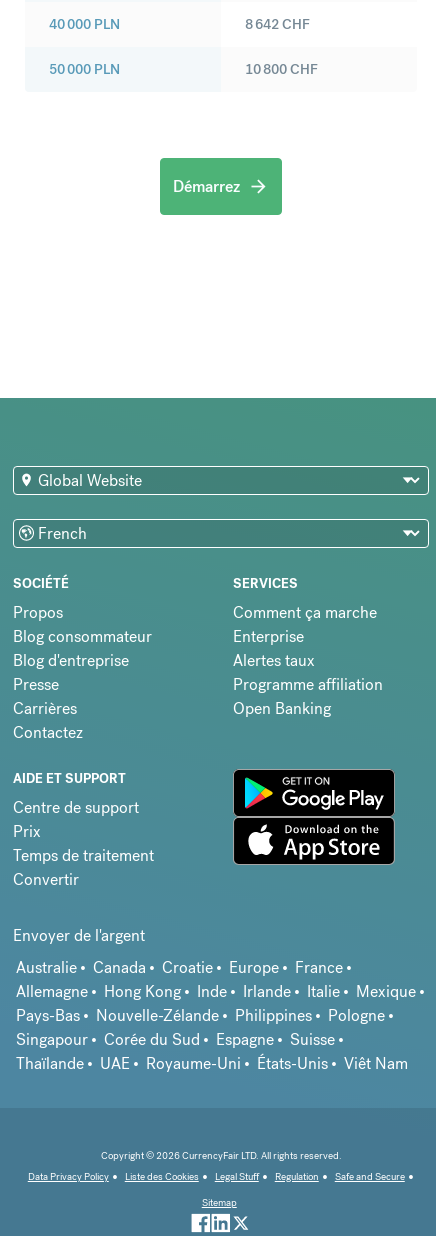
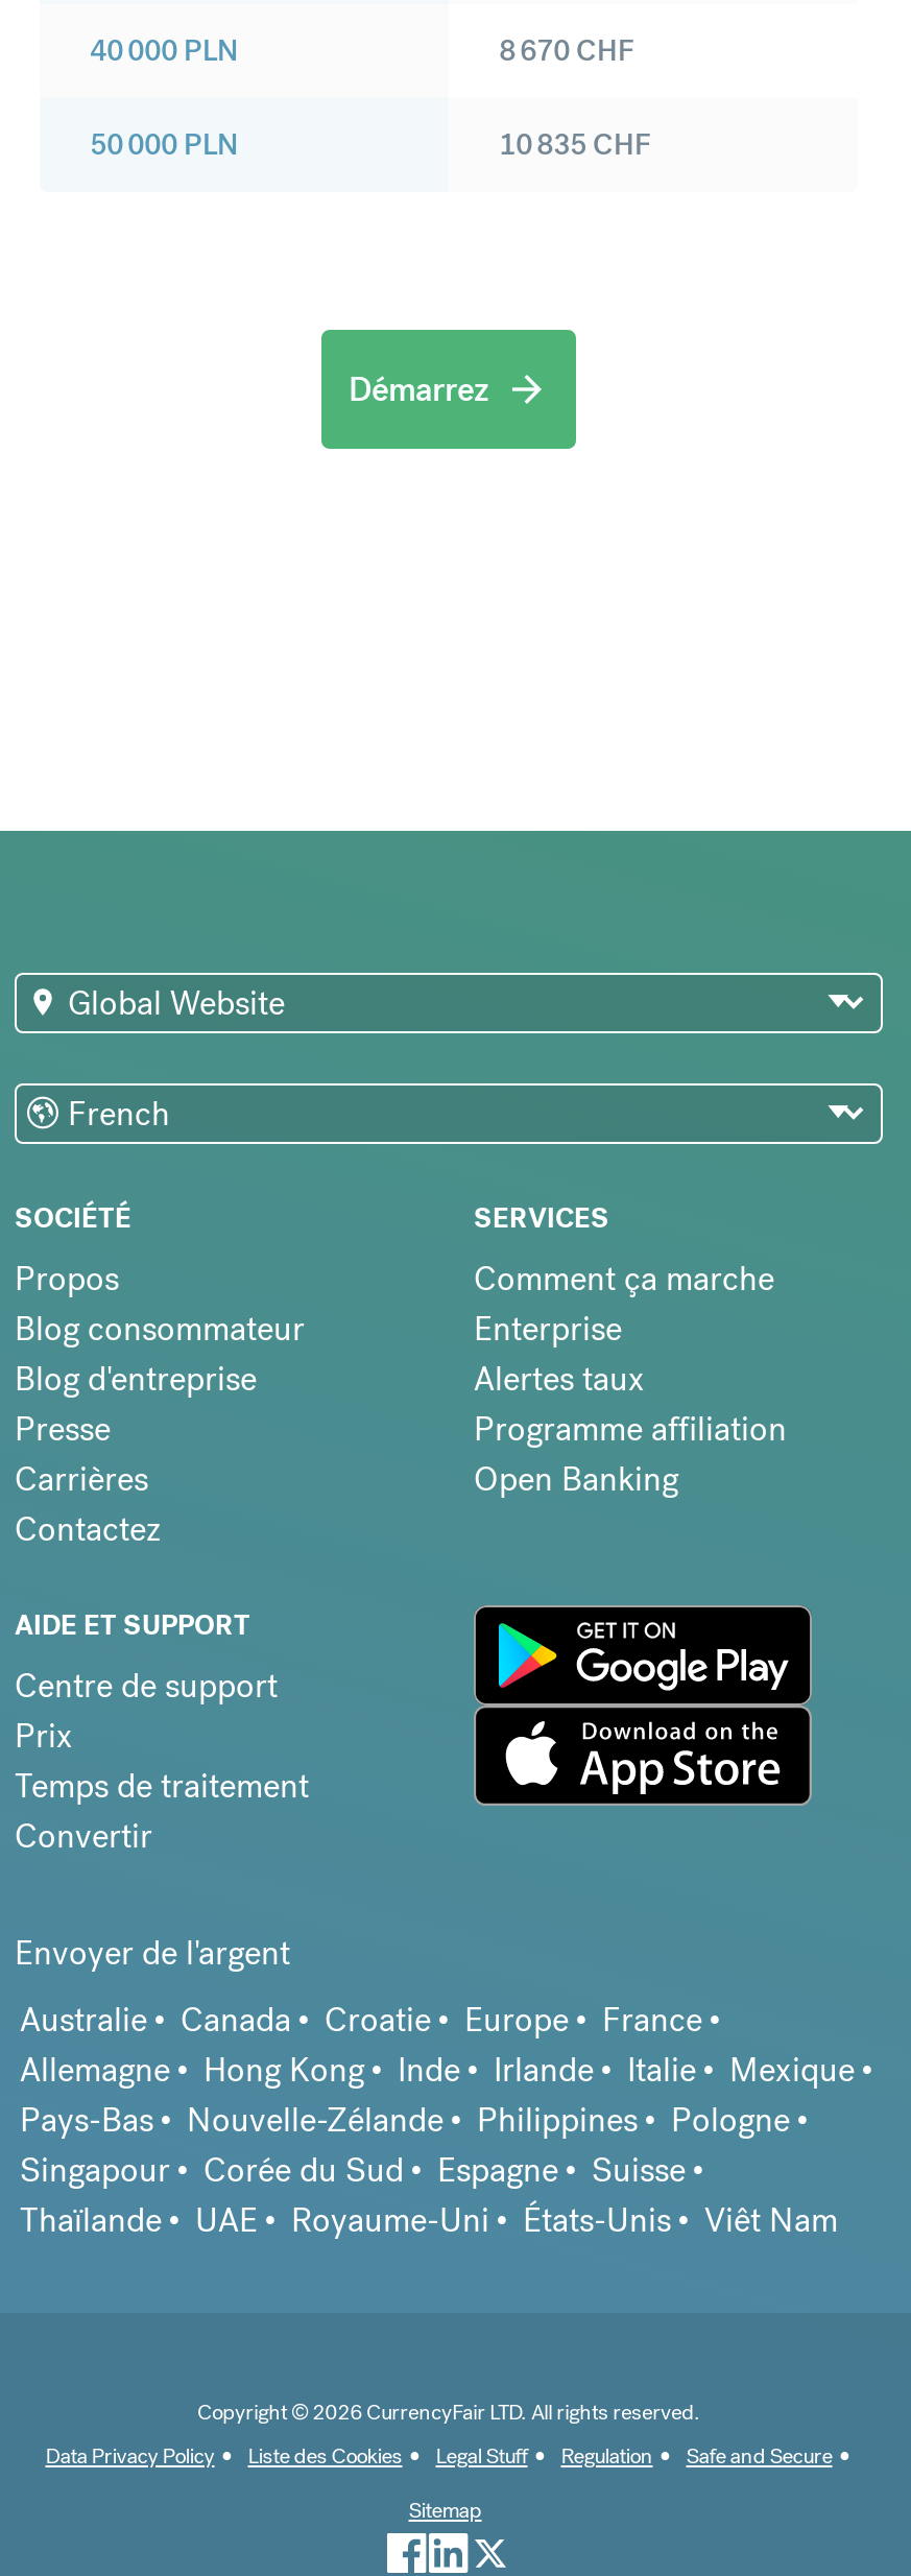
- 8 642 CHF
+ 8 670 CHF

- 10 800 CHF
+ 10 835 CHF
